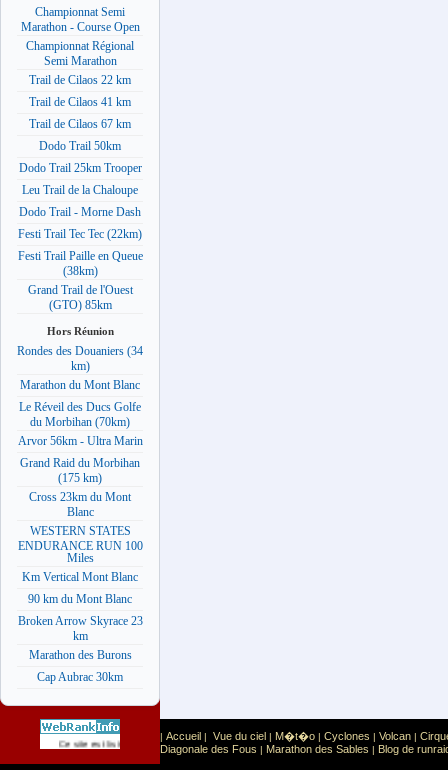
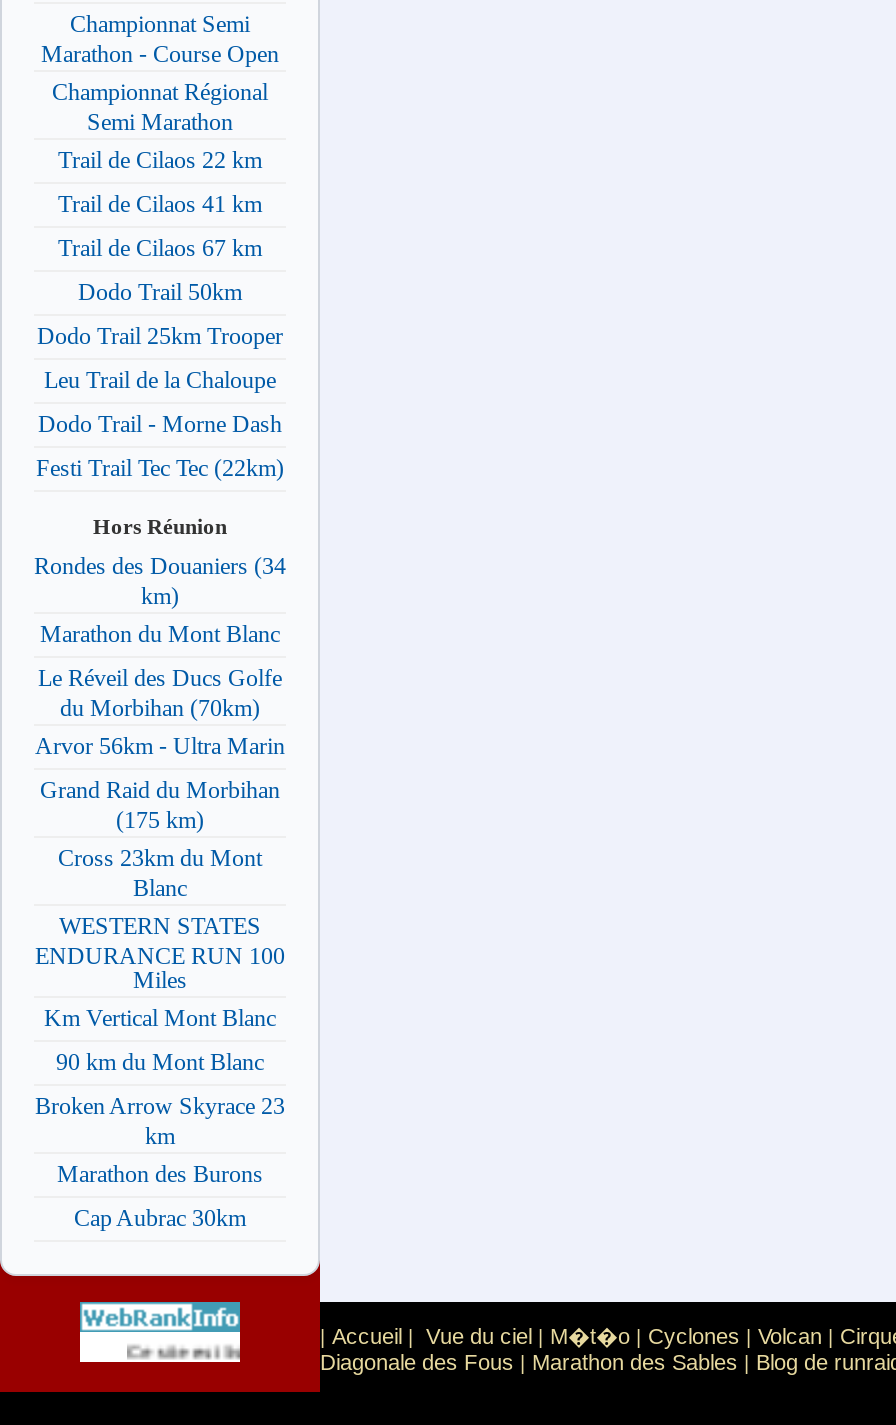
- Festi Trail Paille en Queue
- (38km)
- Grand Trail de l'Ouest
- (GTO) 85km
